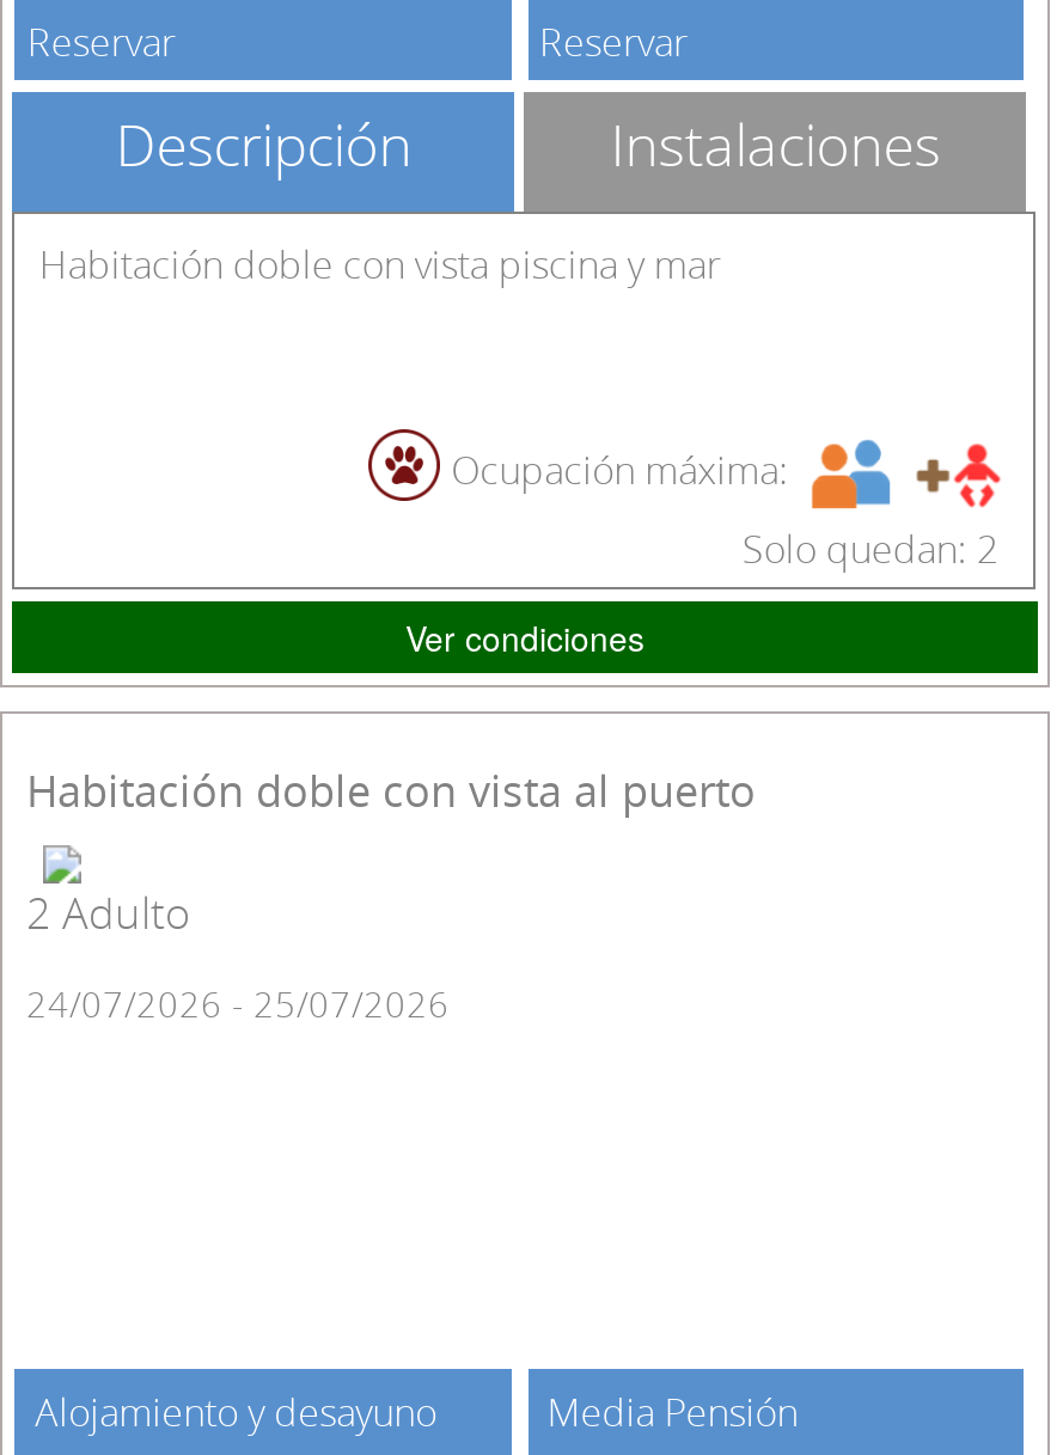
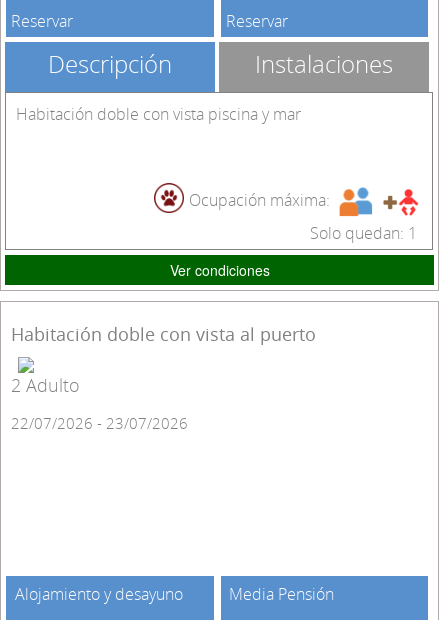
- Solo quedan: 2
+ Solo quedan: 1

- 24/07/2026 - 25/07/2026
+ 22/07/2026 - 23/07/2026
